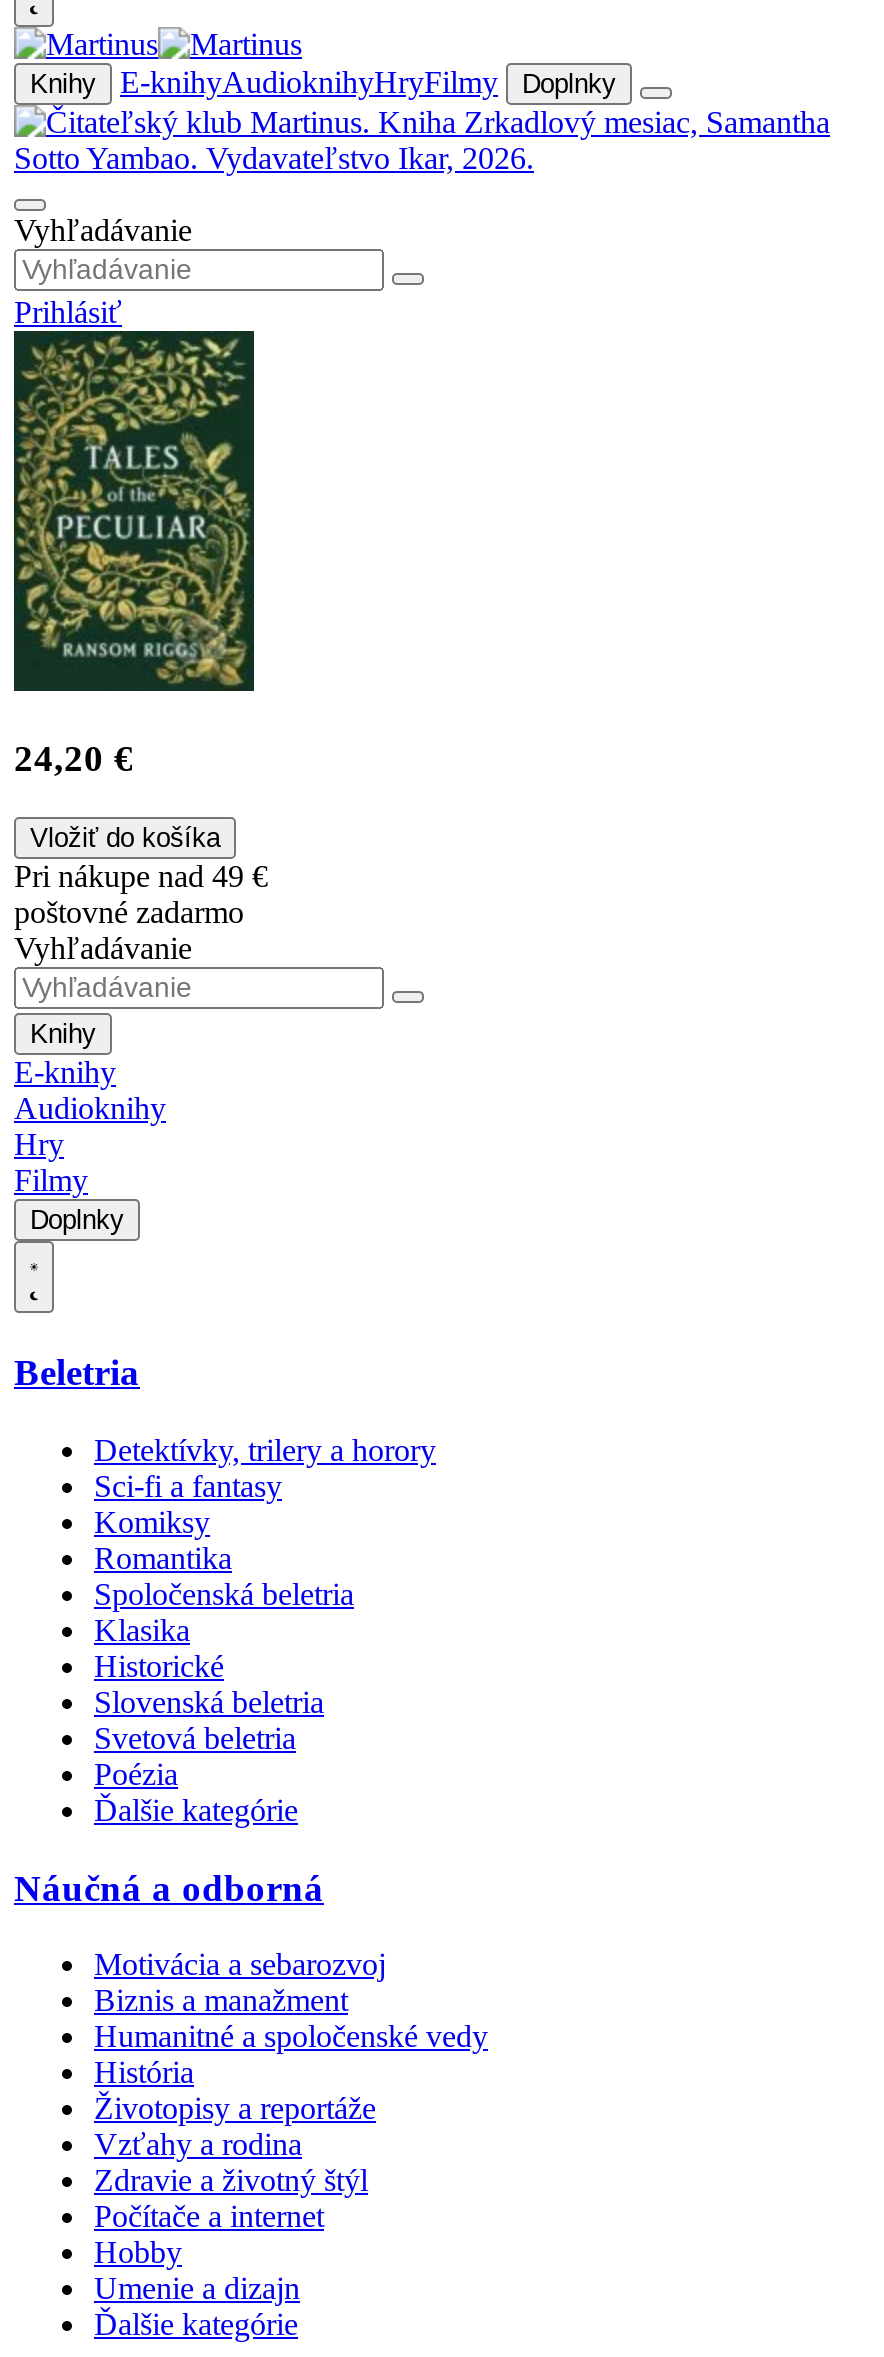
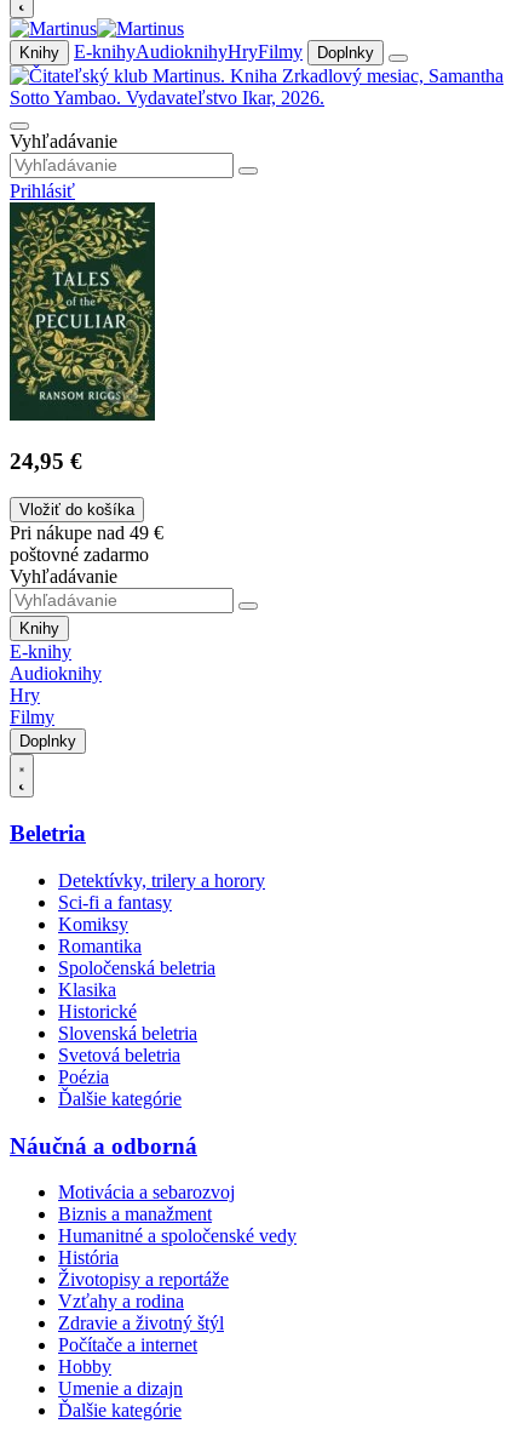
- 24,20 €
+ 24,95 €
